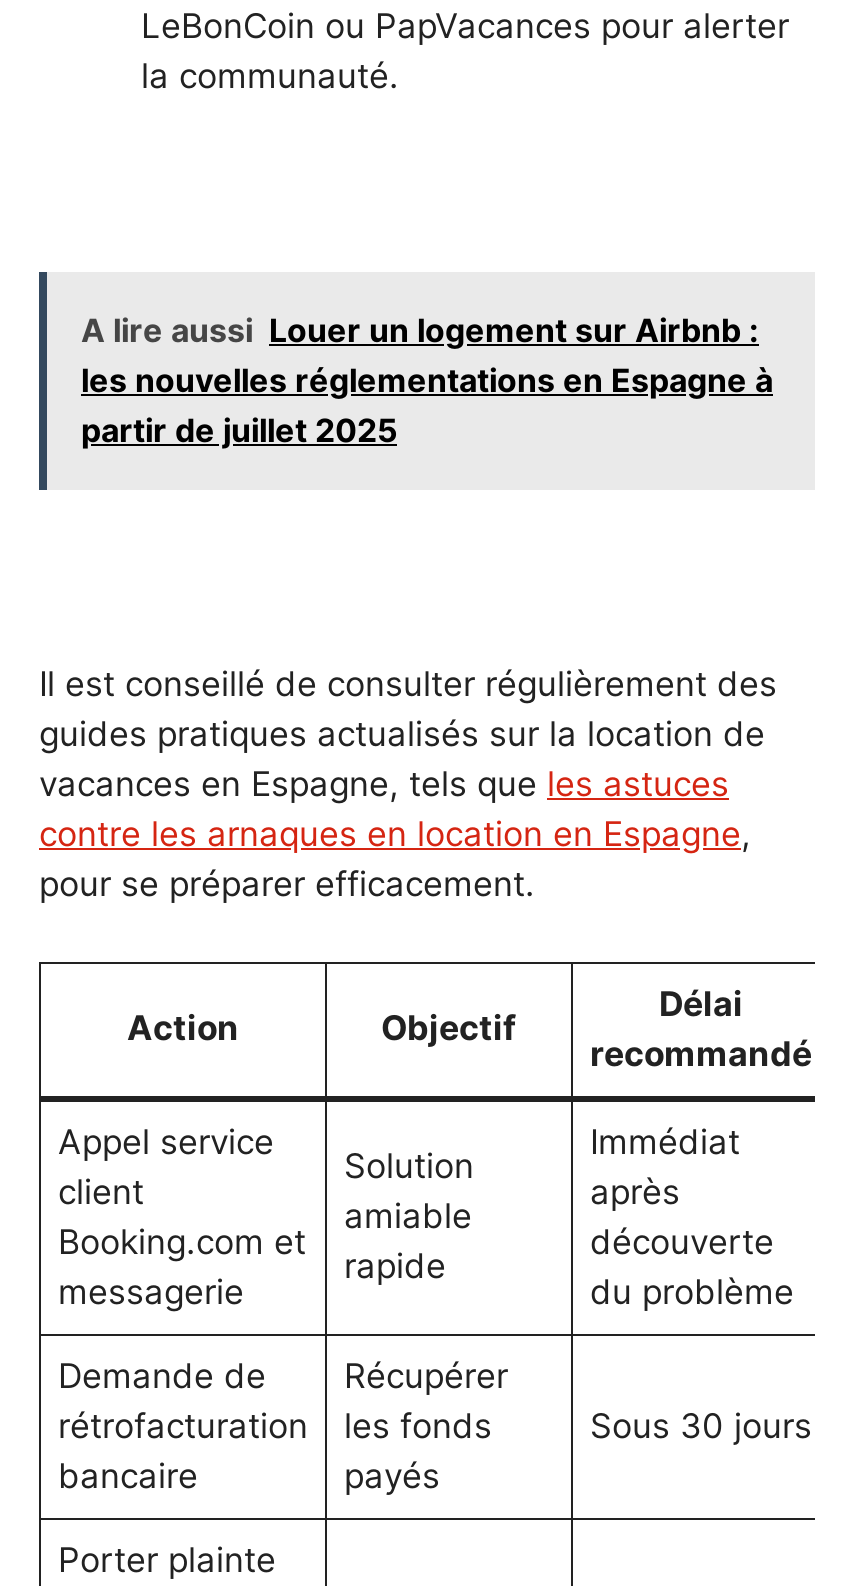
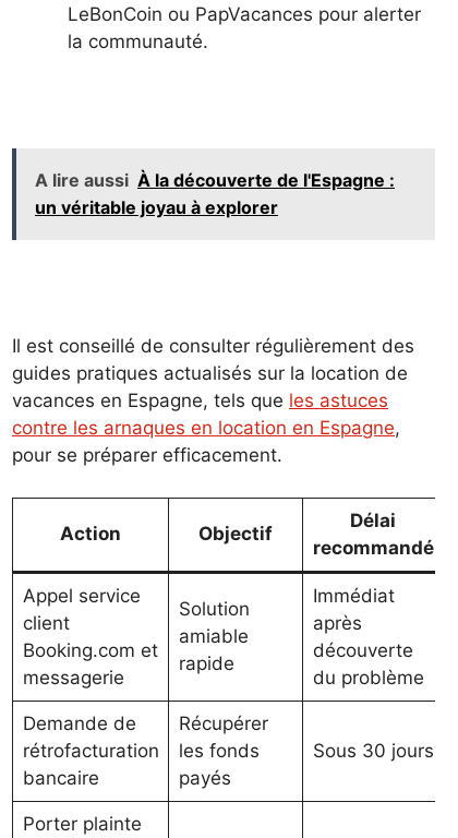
- A lire aussi Louer un logement sur Airbnb :
- les nouvelles réglementations en Espagne à
- partir de juillet 2025
+ A lire aussi À la découverte de l'Espagne :
+ un véritable joyau à explorer
